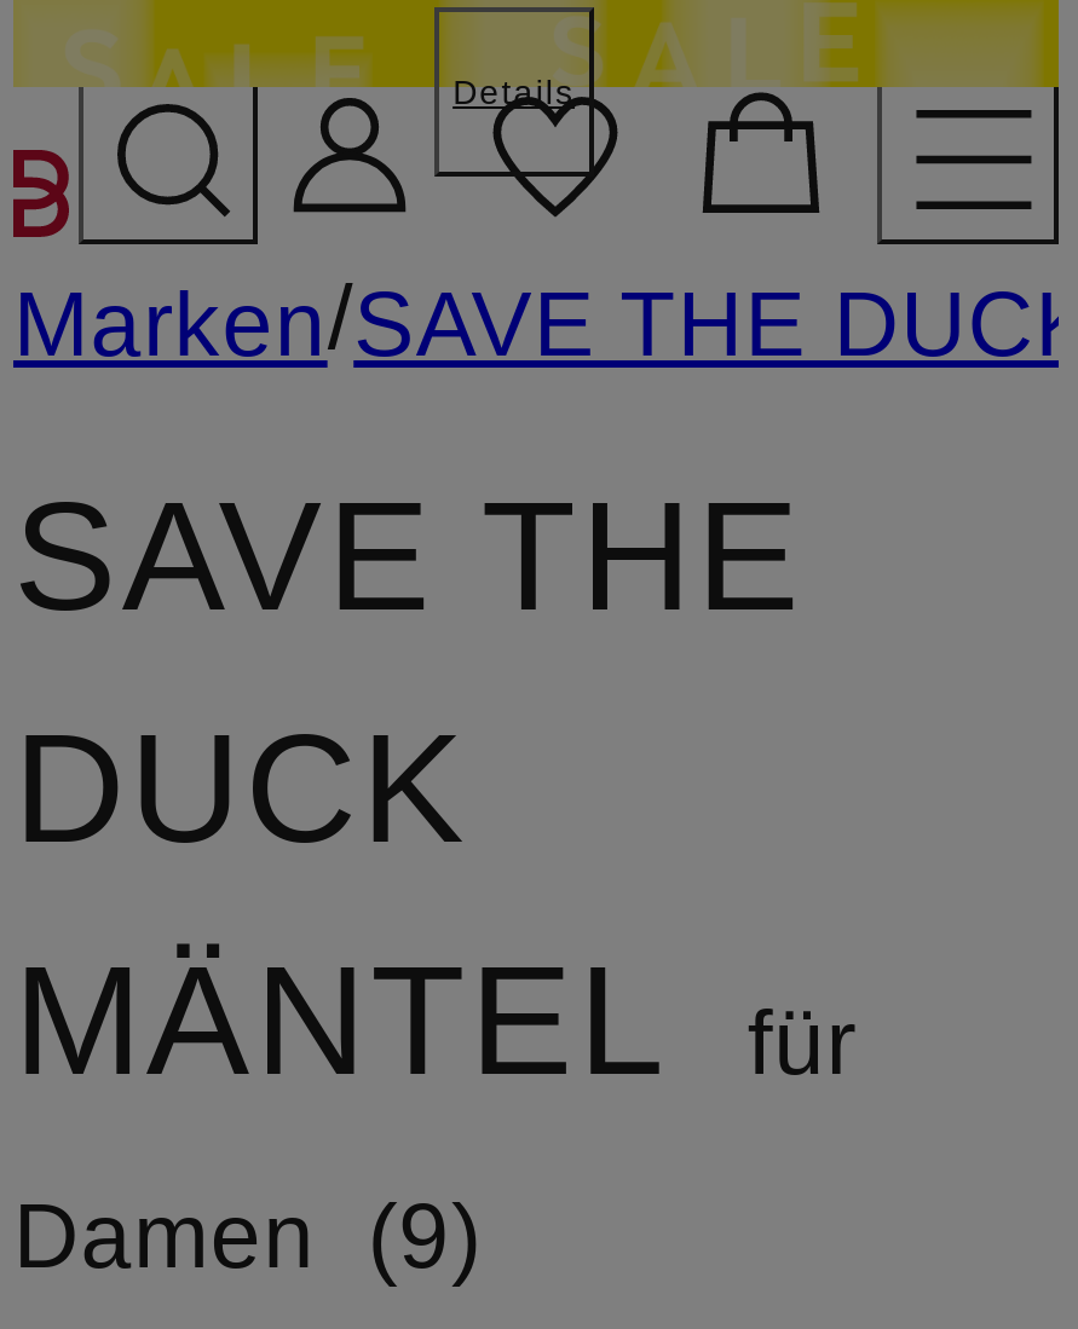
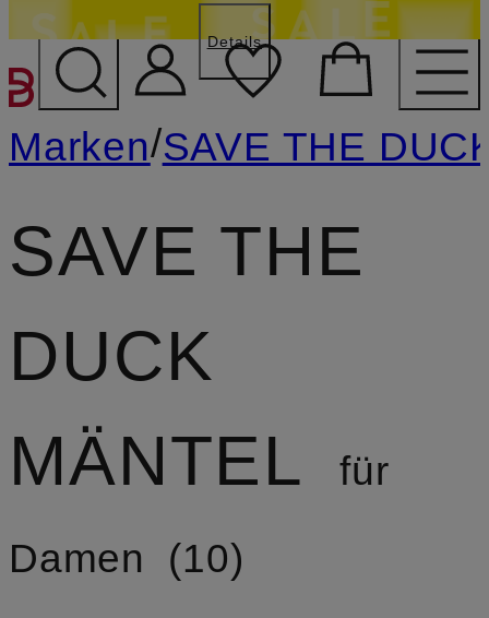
- Damen 9
+ Damen 10
